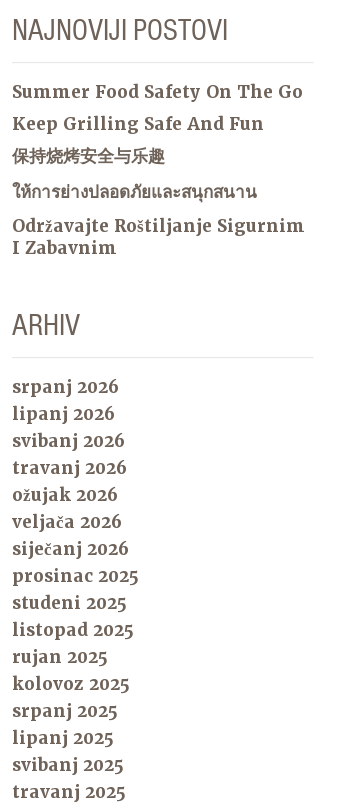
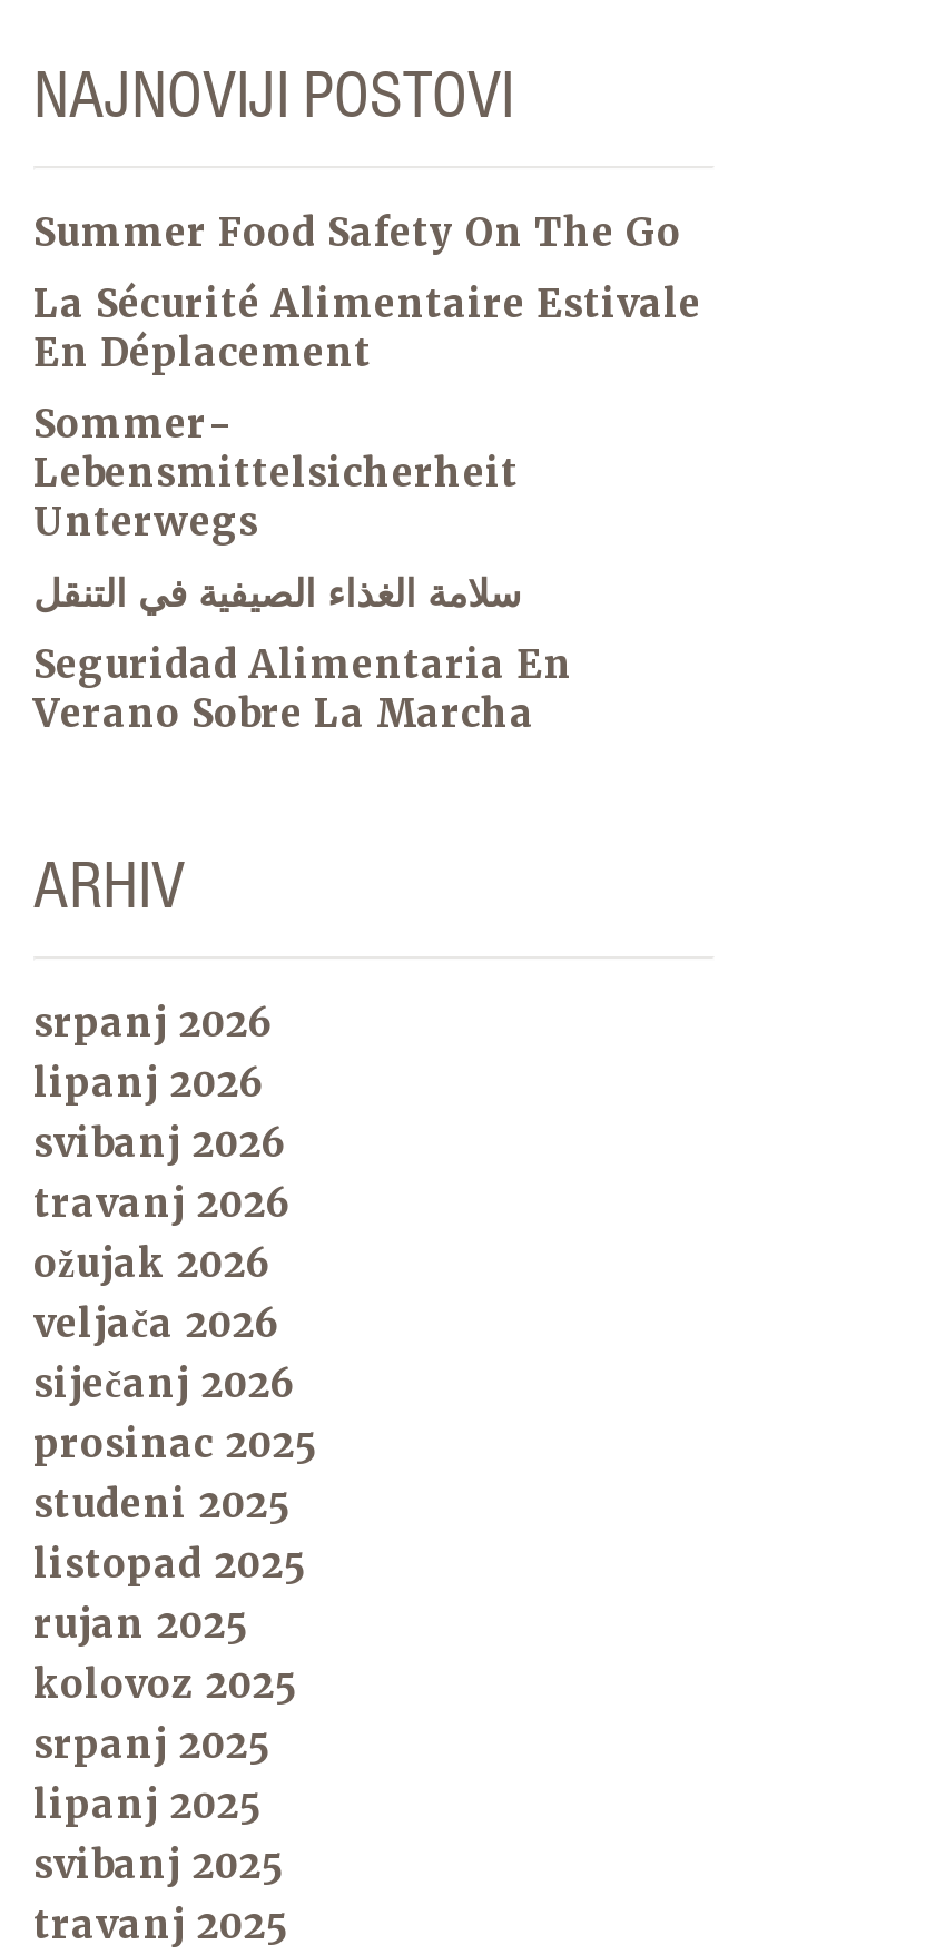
- Keep Grilling Safe And Fun
+ La Sécurité Alimentaire Estivale
+ En Déplacement

- 保持烧烤安全与乐趣
+ Sommer-
+ Lebensmittelsicherheit
+ Unterwegs

- ให้การย่างปลอดภัยและสนุกสนาน
+ سلامة الغذاء الصيفية في التنقل

- Održavajte Roštiljanje Sigurnim
- I Zabavnim
+ Seguridad Alimentaria En
+ Verano Sobre La Marcha
